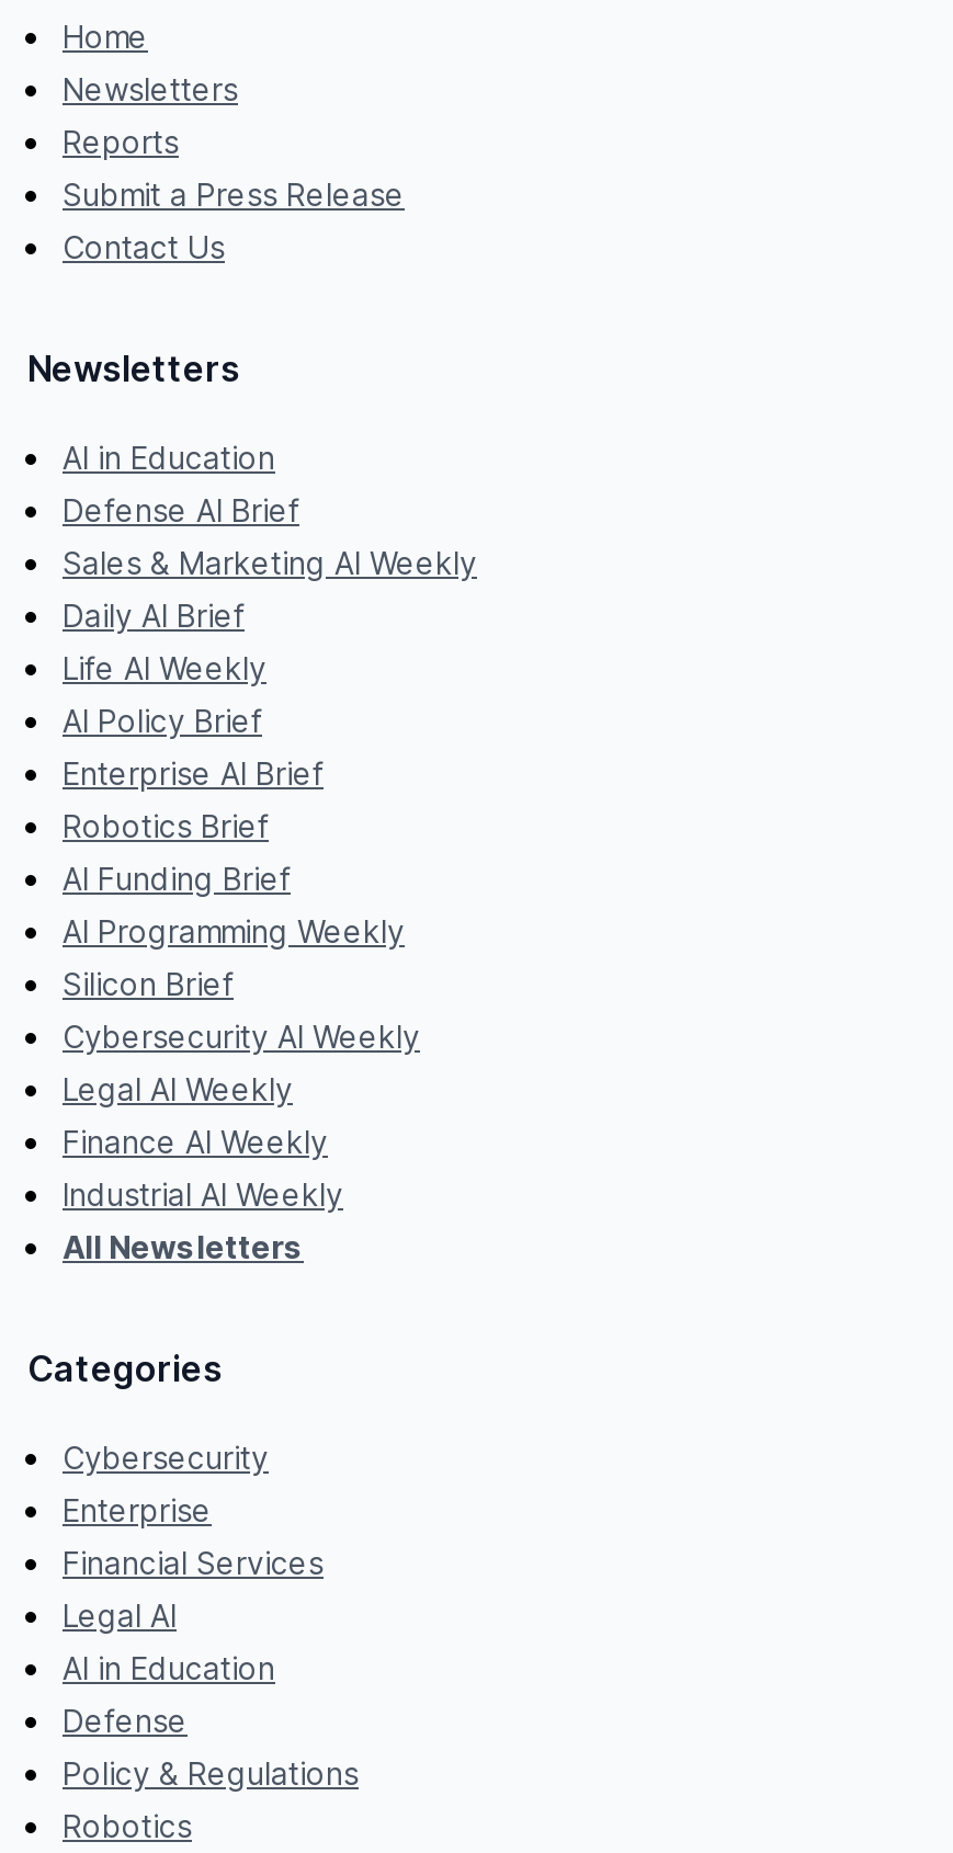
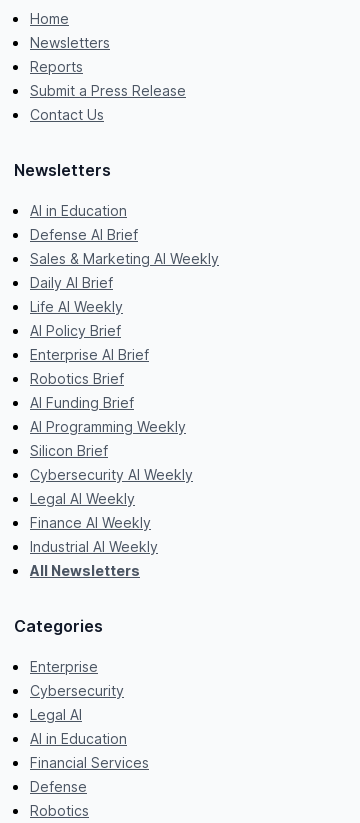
moved down: Cybersecurity

moved down: Financial Services

- Policy & Regulations
